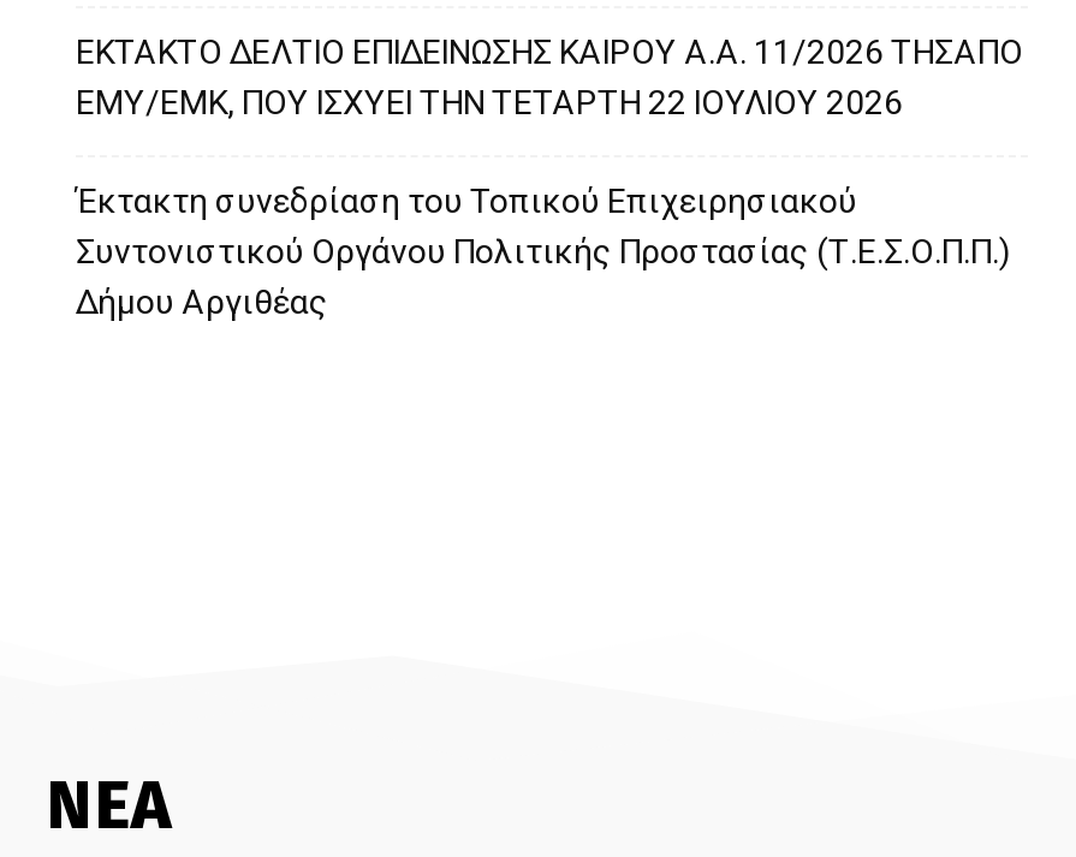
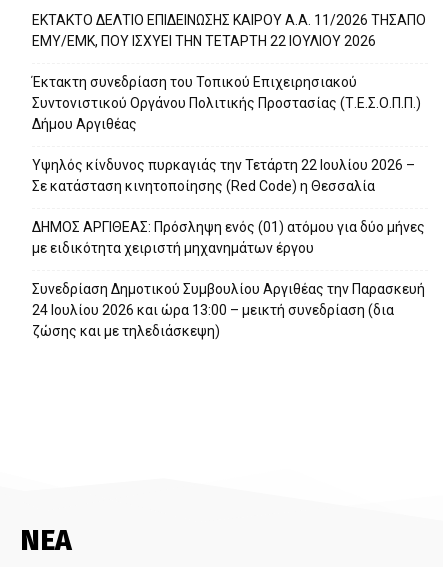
+ Υψηλός κίνδυνος πυρκαγιάς την Τετάρτη 22 Ιουλίου 2026 –
+ Σε κατάσταση κινητοποίησης (Red Code) η Θεσσαλία
+ ΔΗΜΟΣ ΑΡΓΙΘΕΑΣ: Πρόσληψη ενός (01) ατόμου για δύο μήνες
+ με ειδικότητα χειριστή μηχανημάτων έργου
+ Συνεδρίαση Δημοτικού Συμβουλίου Αργιθέας την Παρασκευή
+ 24 Ιουλίου 2026 και ώρα 13:00 – μεικτή συνεδρίαση (δια
+ ζώσης και με τηλεδιάσκεψη)
